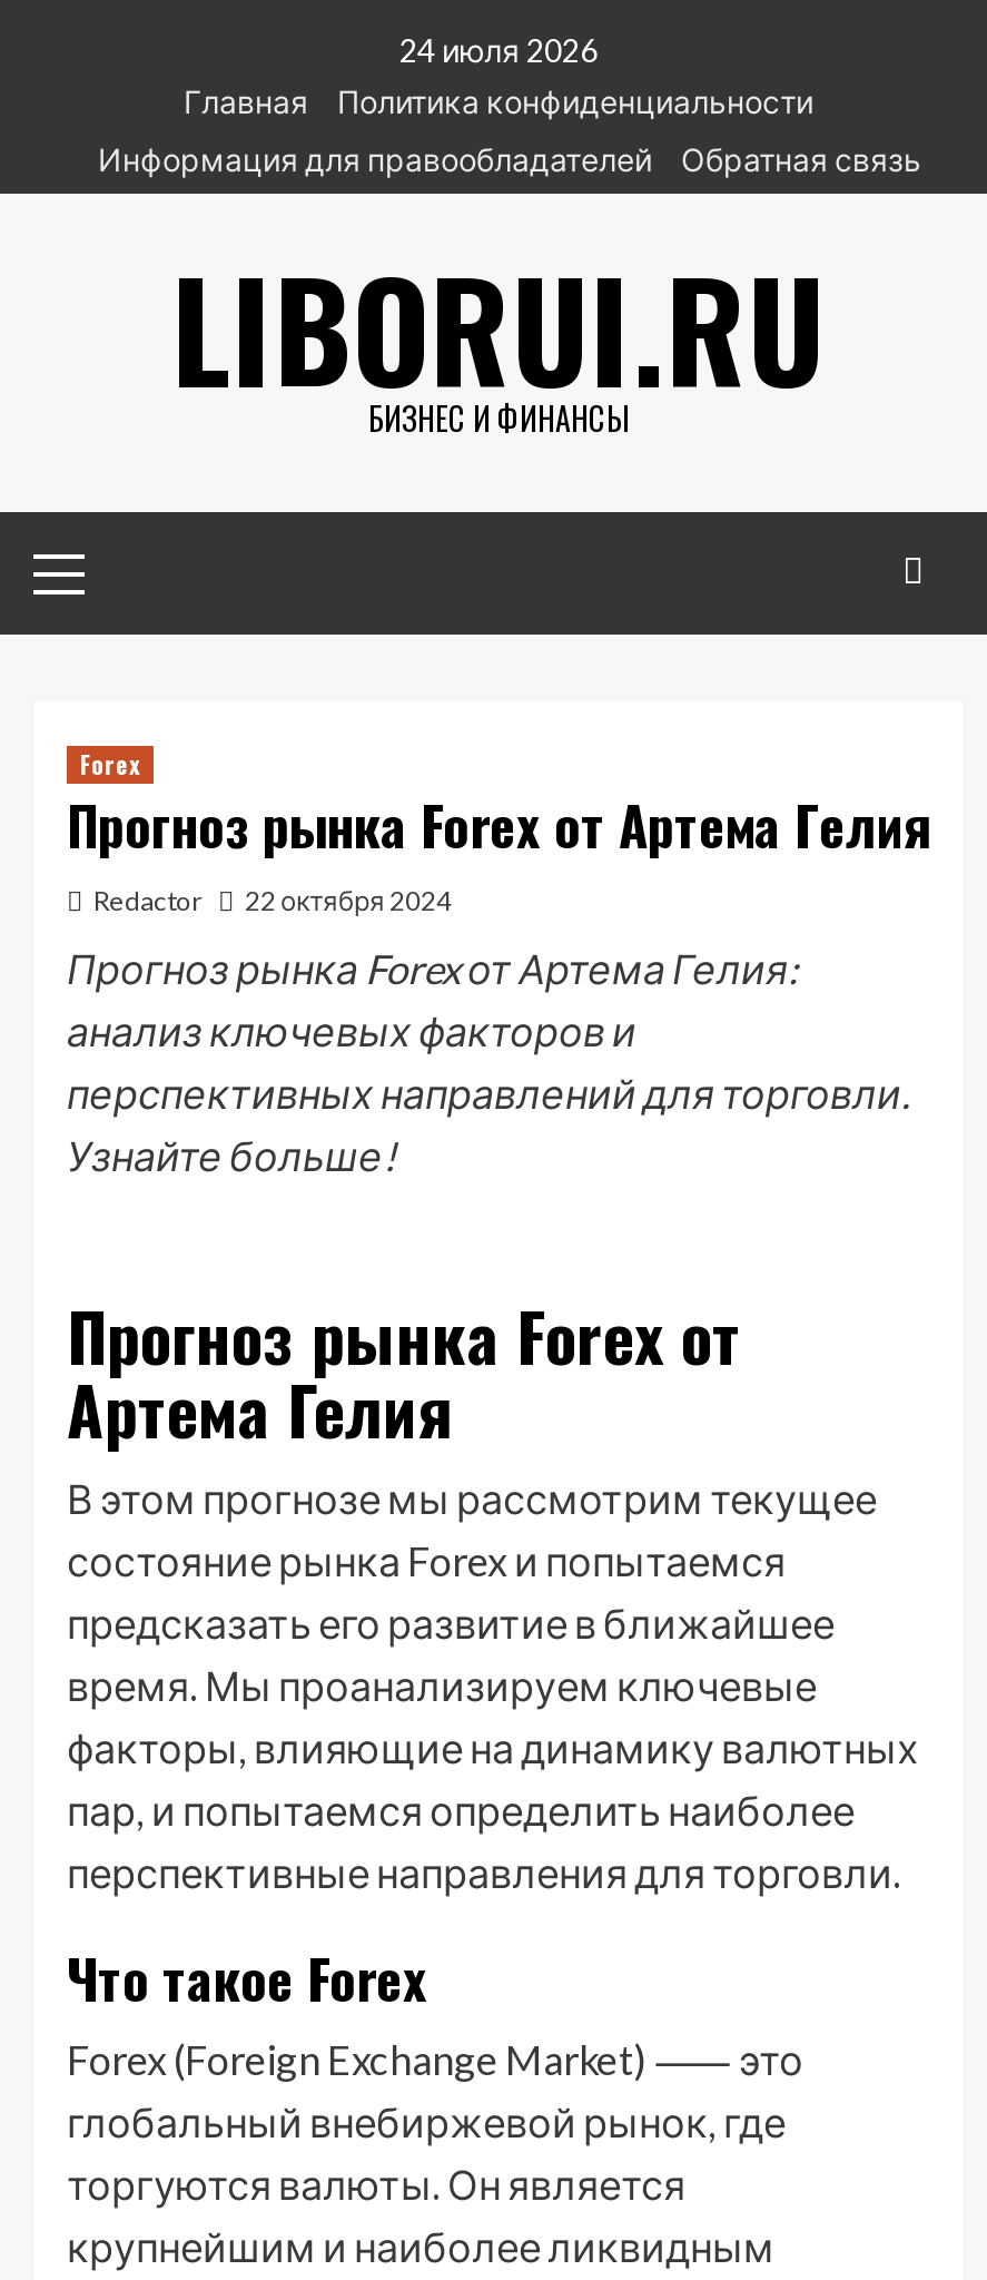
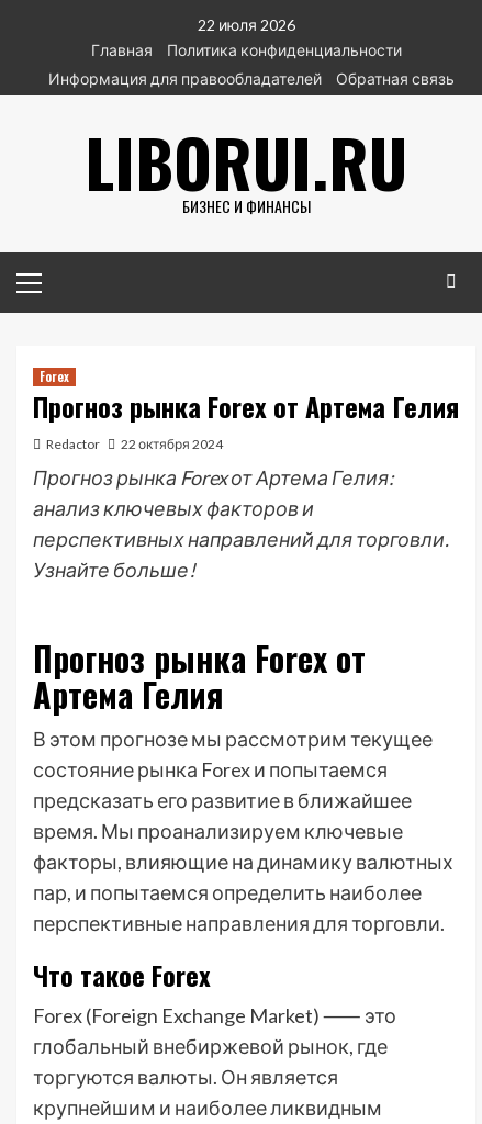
- 24 июля 2026
+ 22 июля 2026
